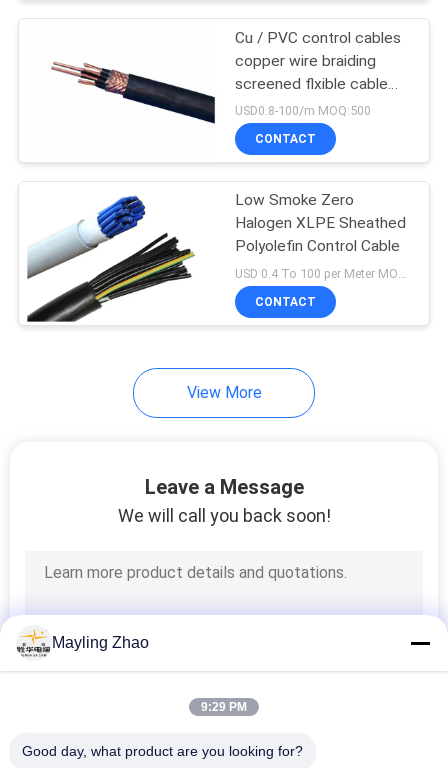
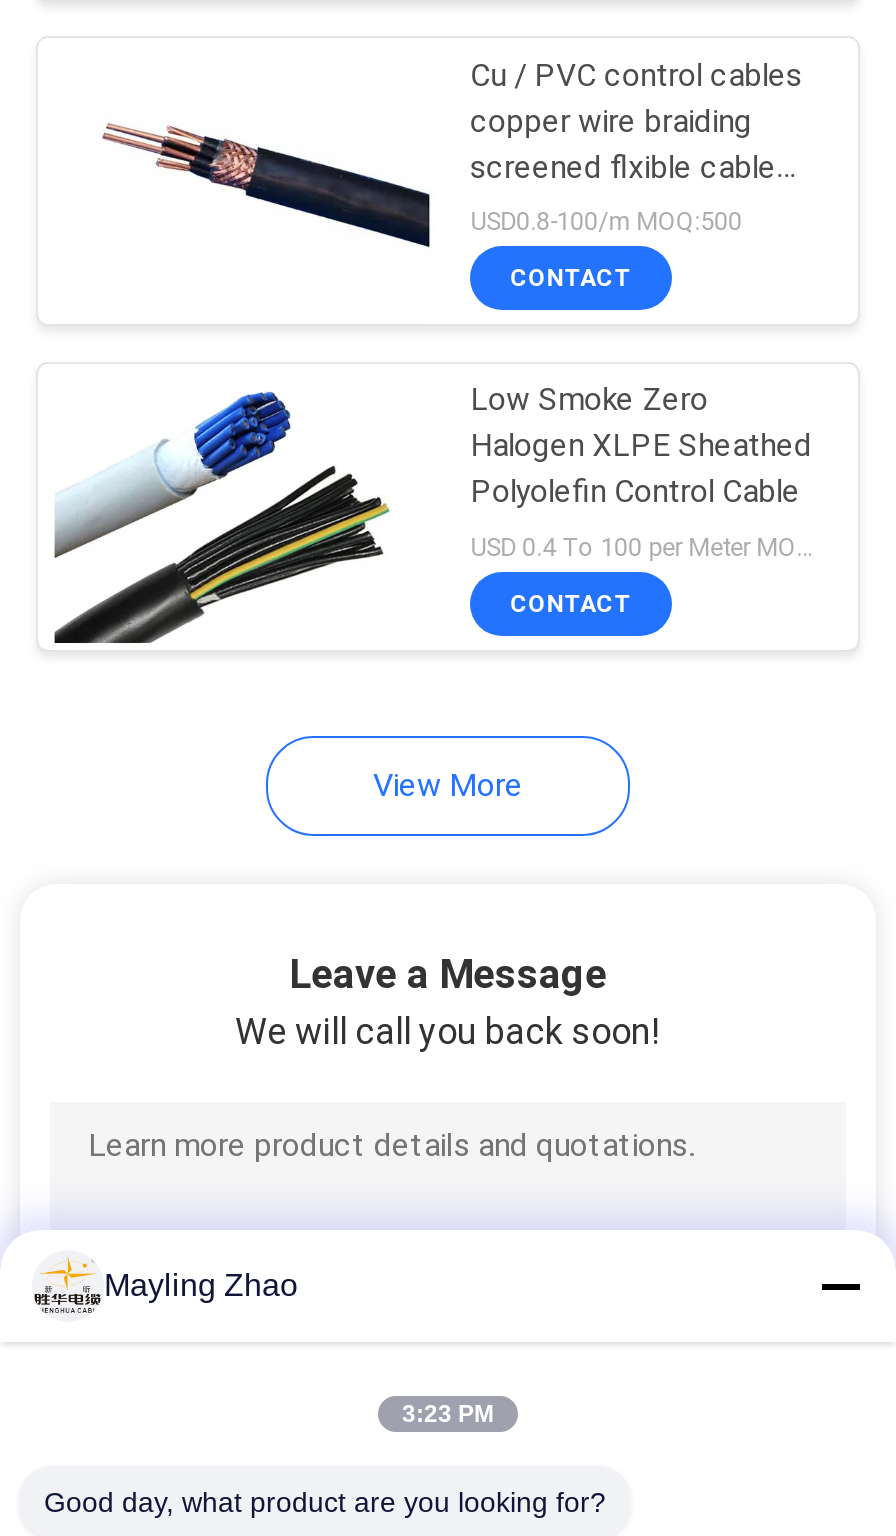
- 9:29 PM
+ 3:23 PM
